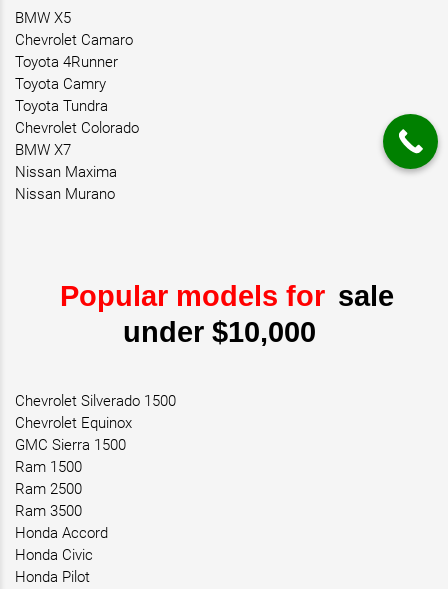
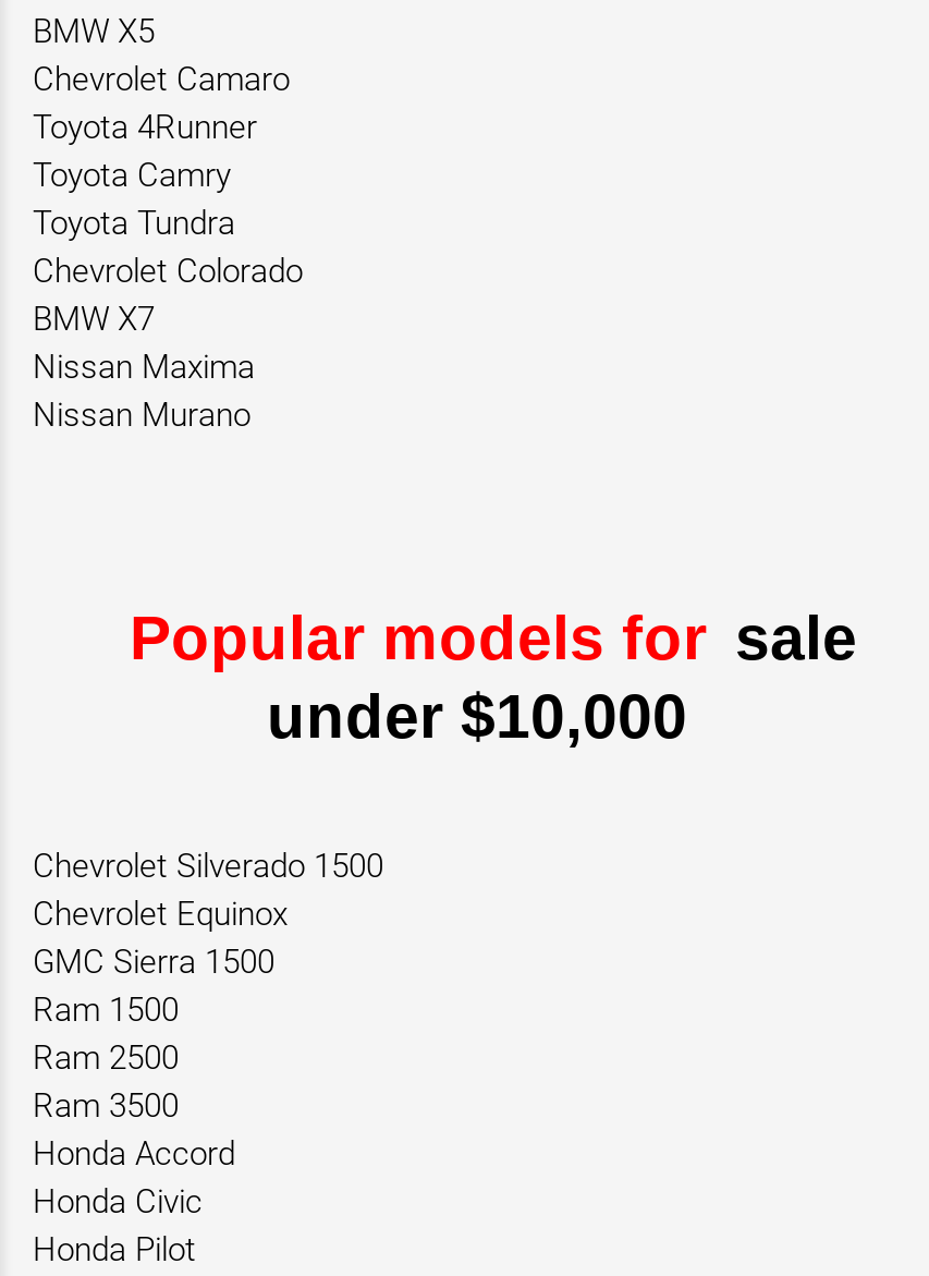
- [image]
